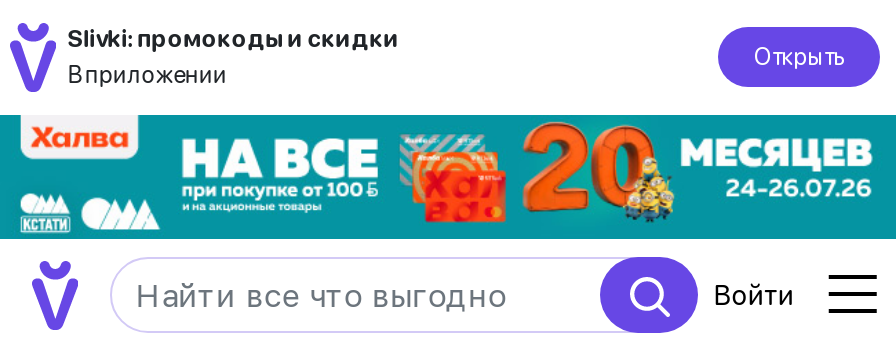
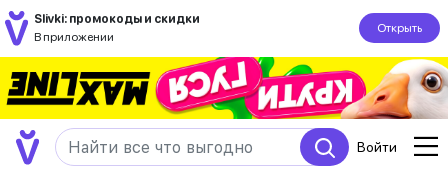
- [image]
+ [image]
